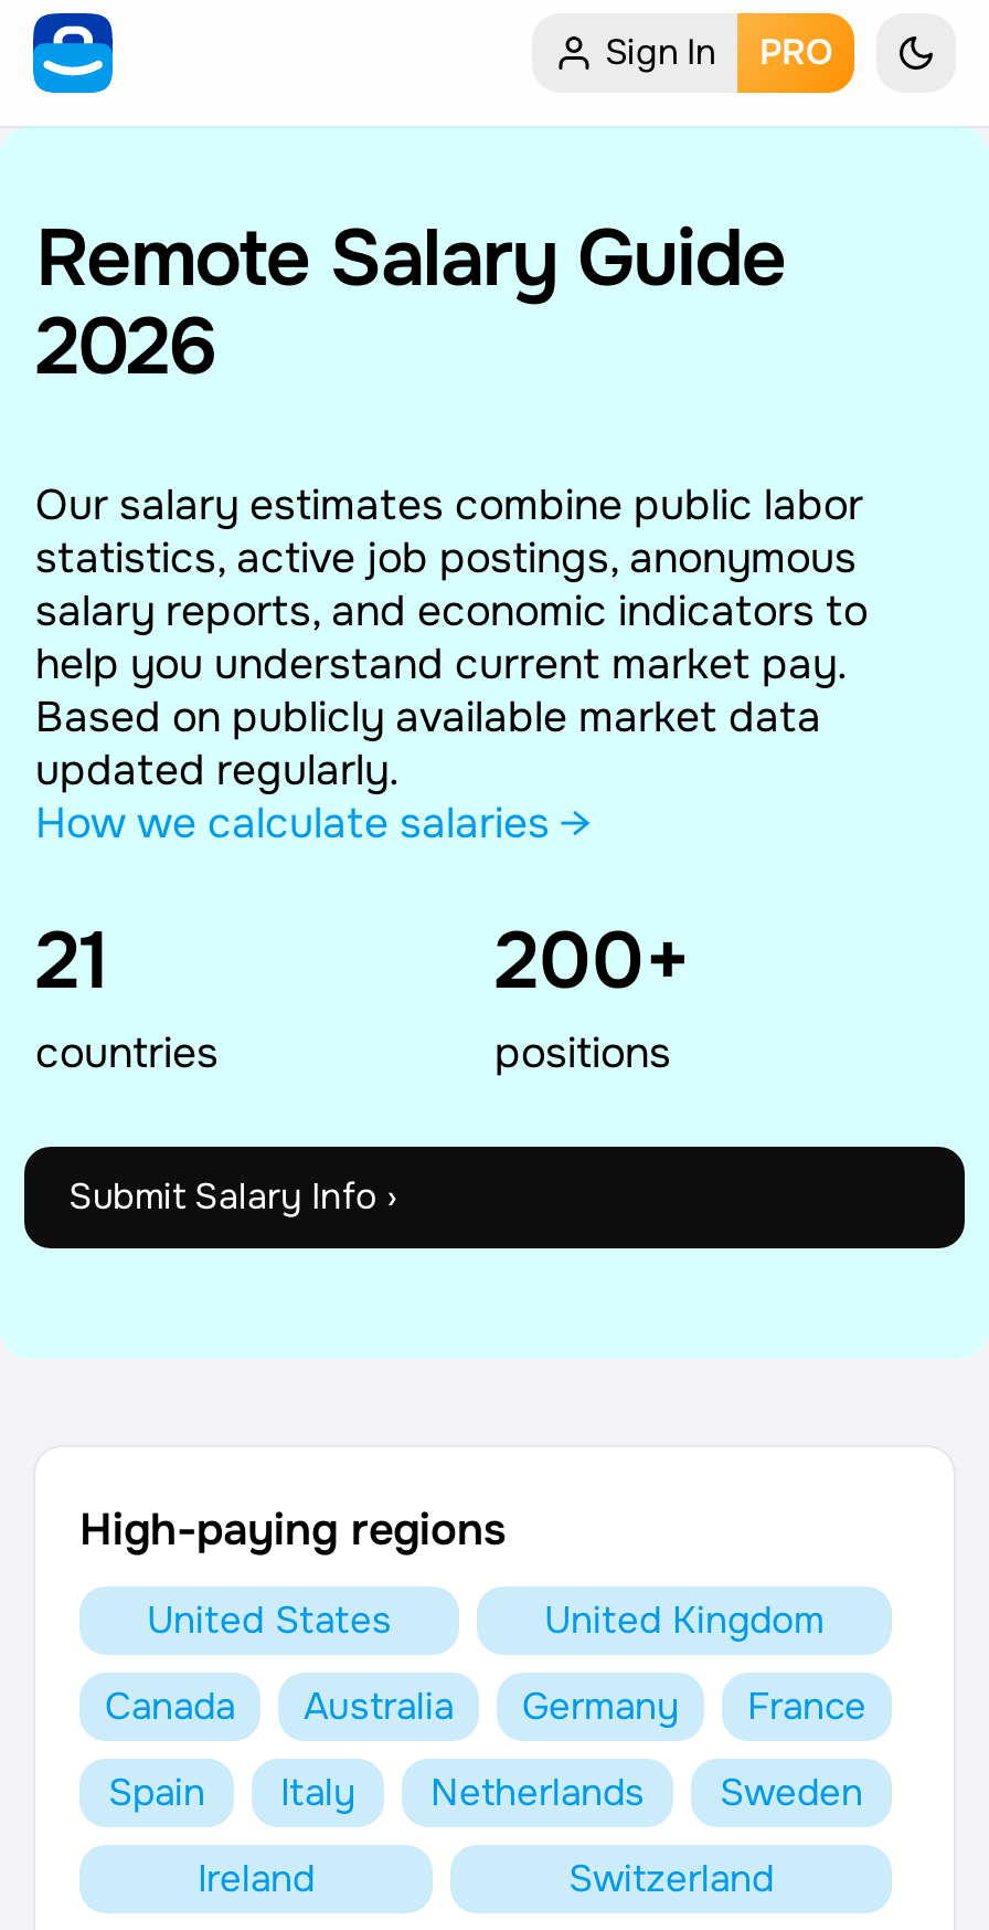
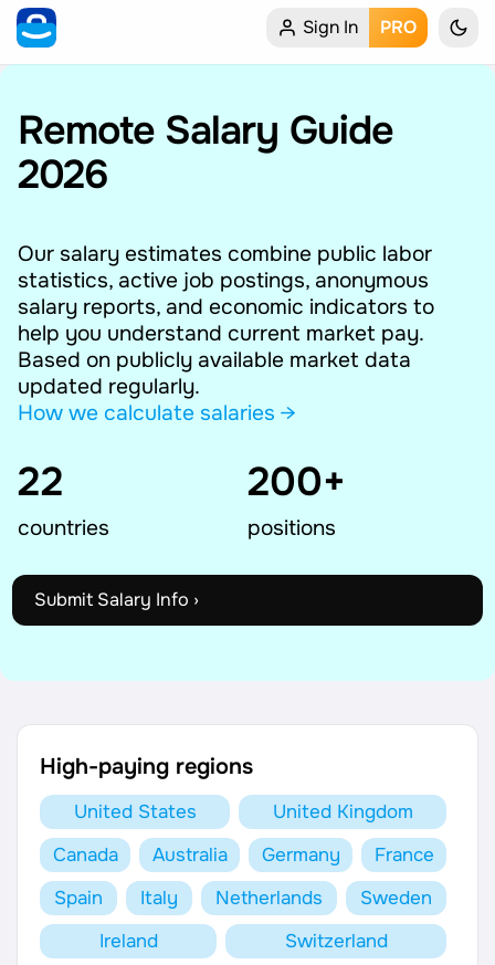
- 21
+ 22
